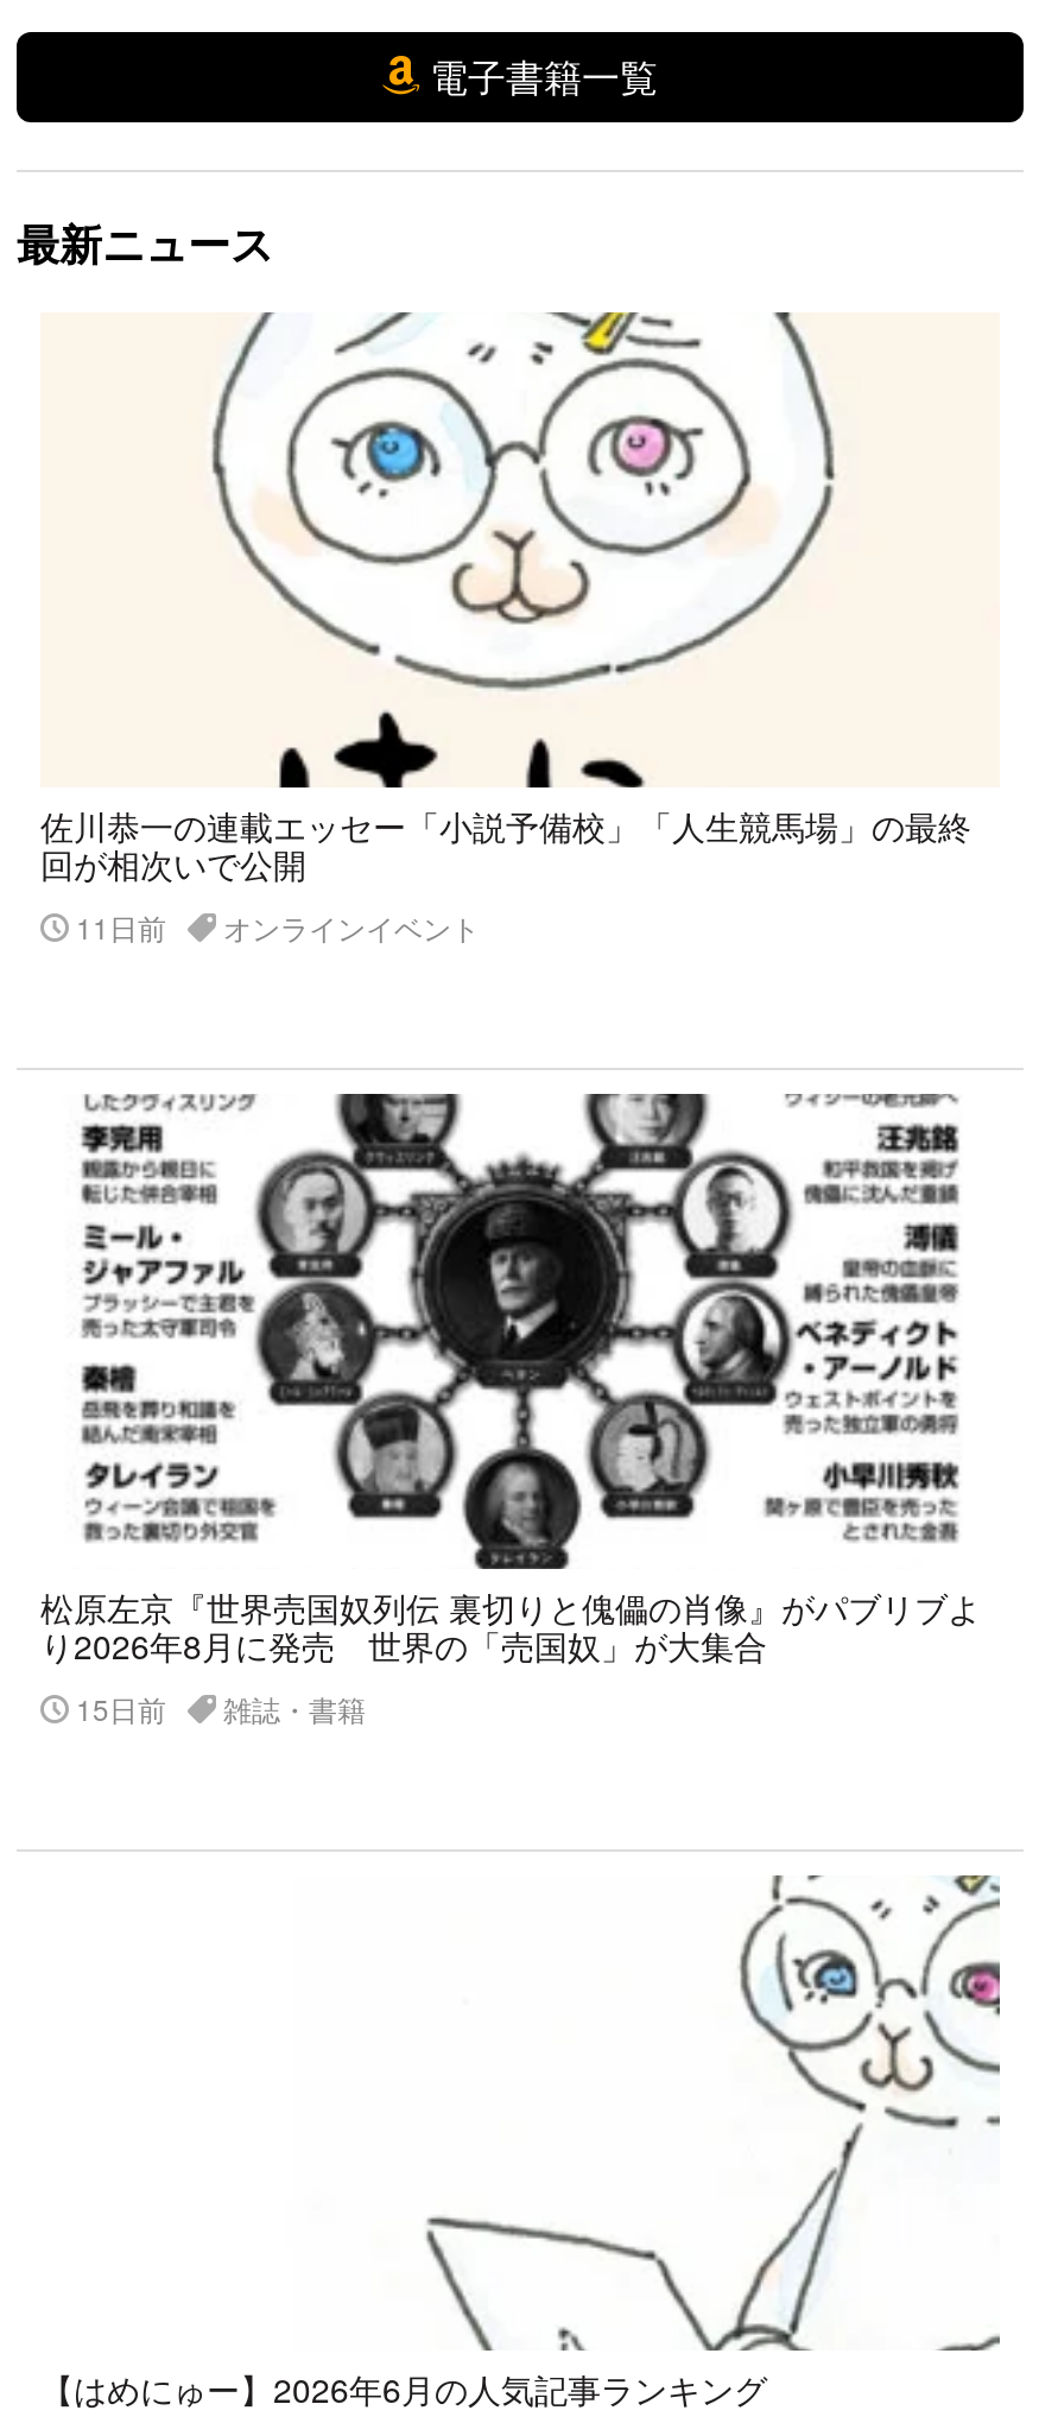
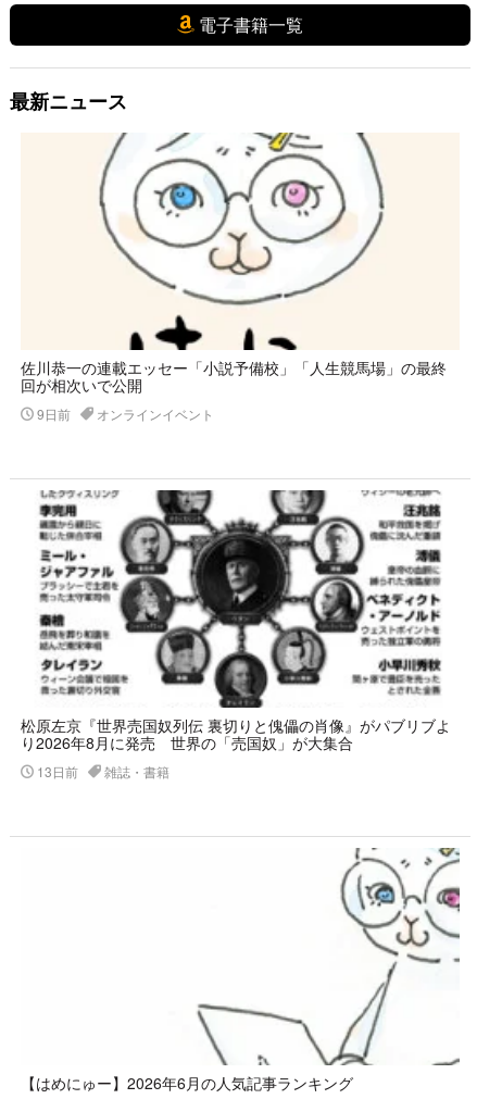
- 11日前 オンラインイベント
+ 9日前 オンラインイベント

- 15日前 雑誌・書籍
+ 13日前 雑誌・書籍
